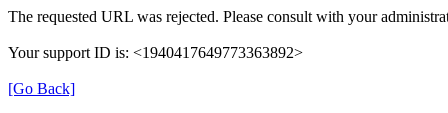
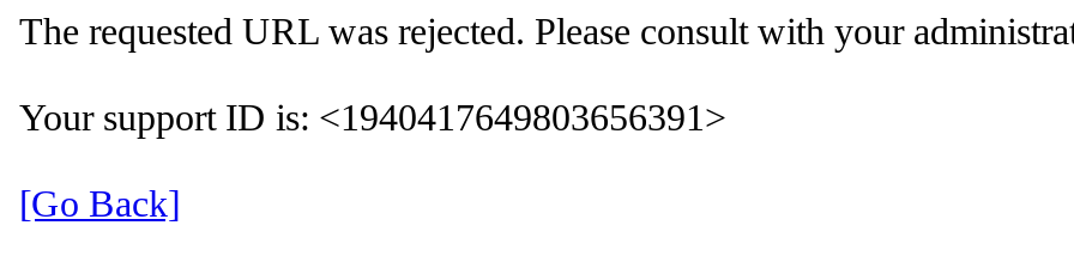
- Your support ID is: <1940417649773363892>
+ Your support ID is: <1940417649803656391>
